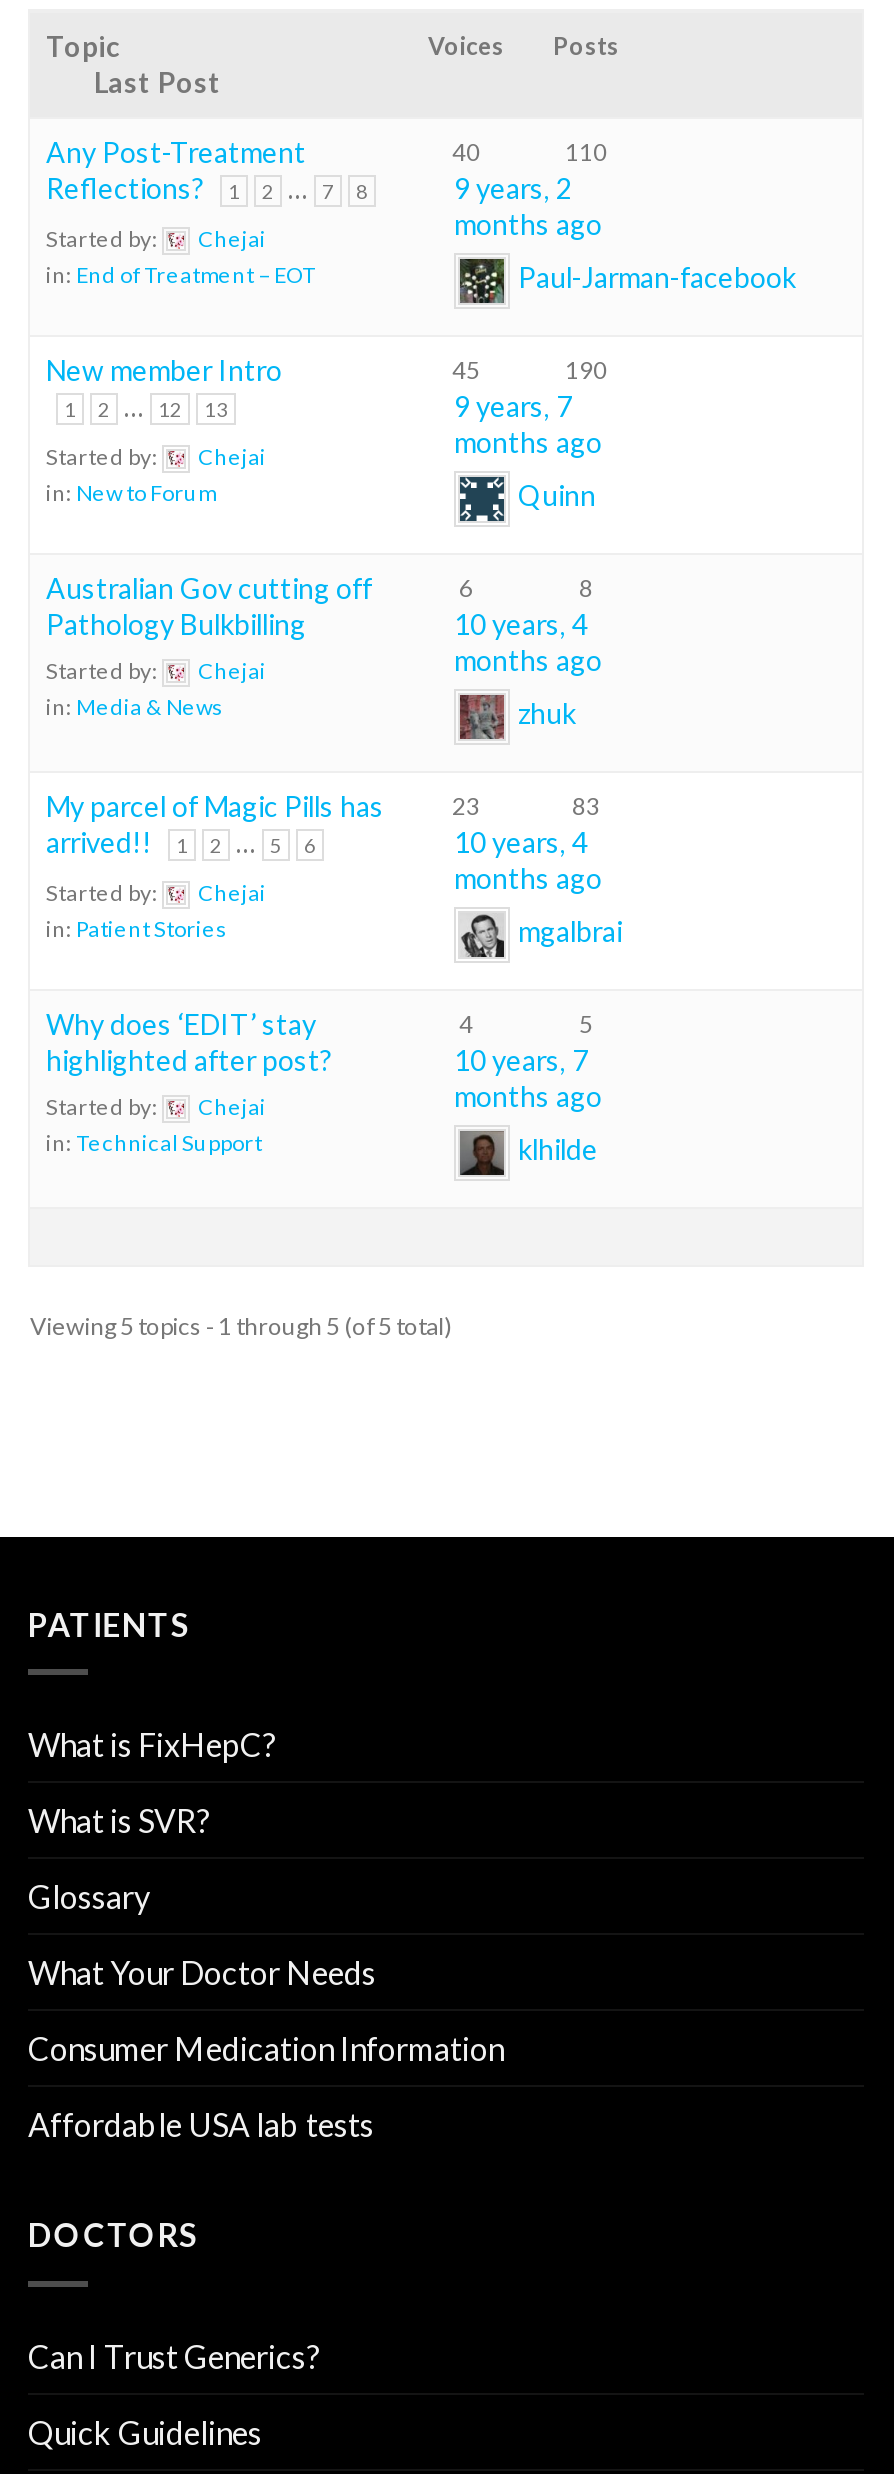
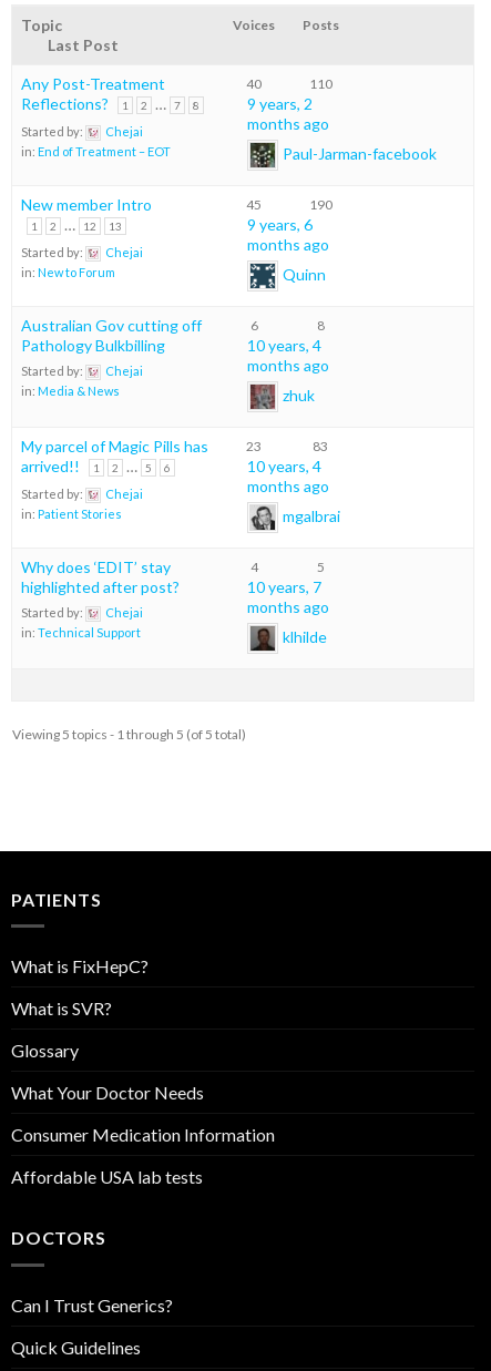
- 9 years, 7
+ 9 years, 6
